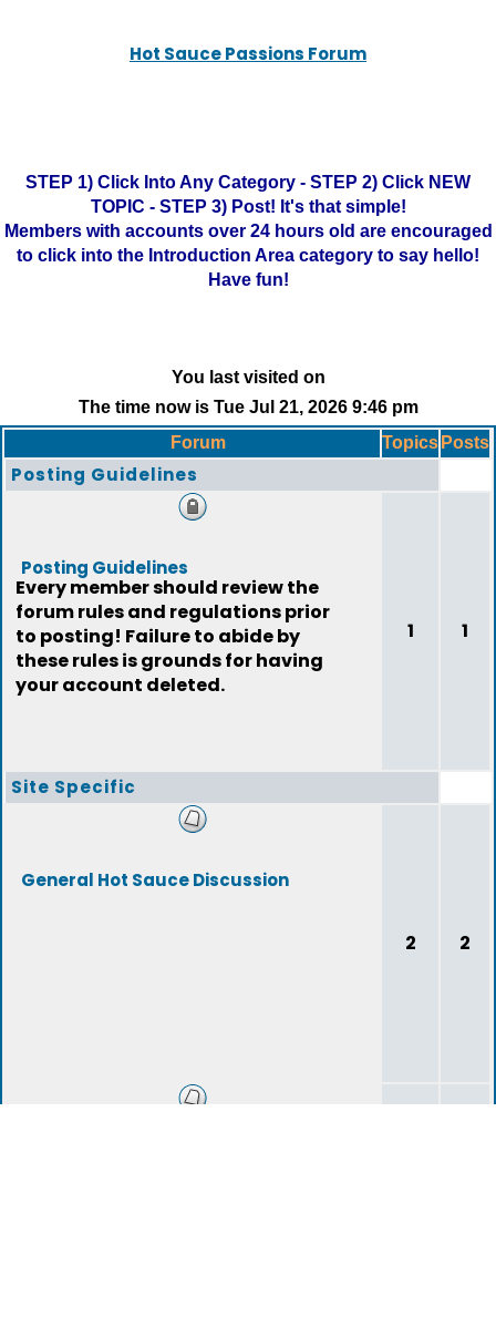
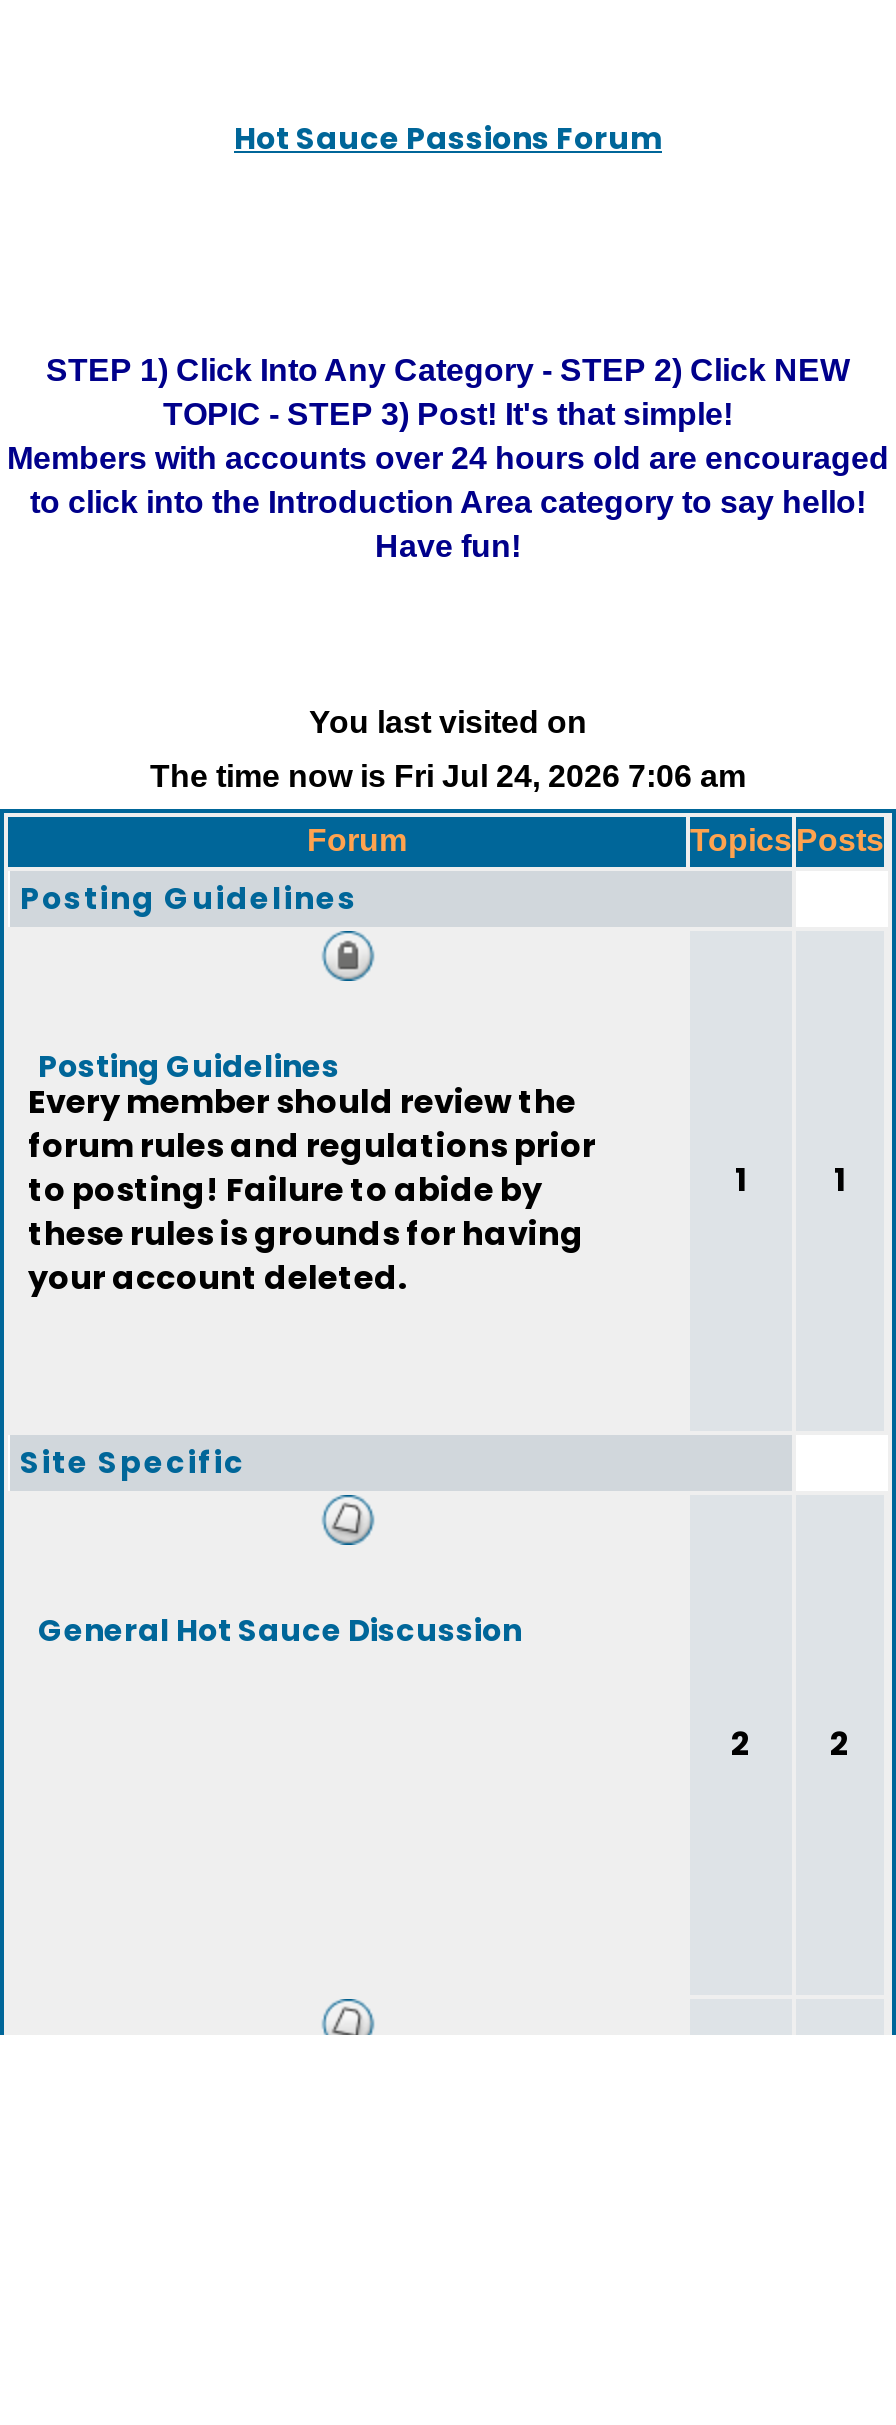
- The time now is Tue Jul 21, 2026 9:46 pm
+ The time now is Fri Jul 24, 2026 7:06 am
